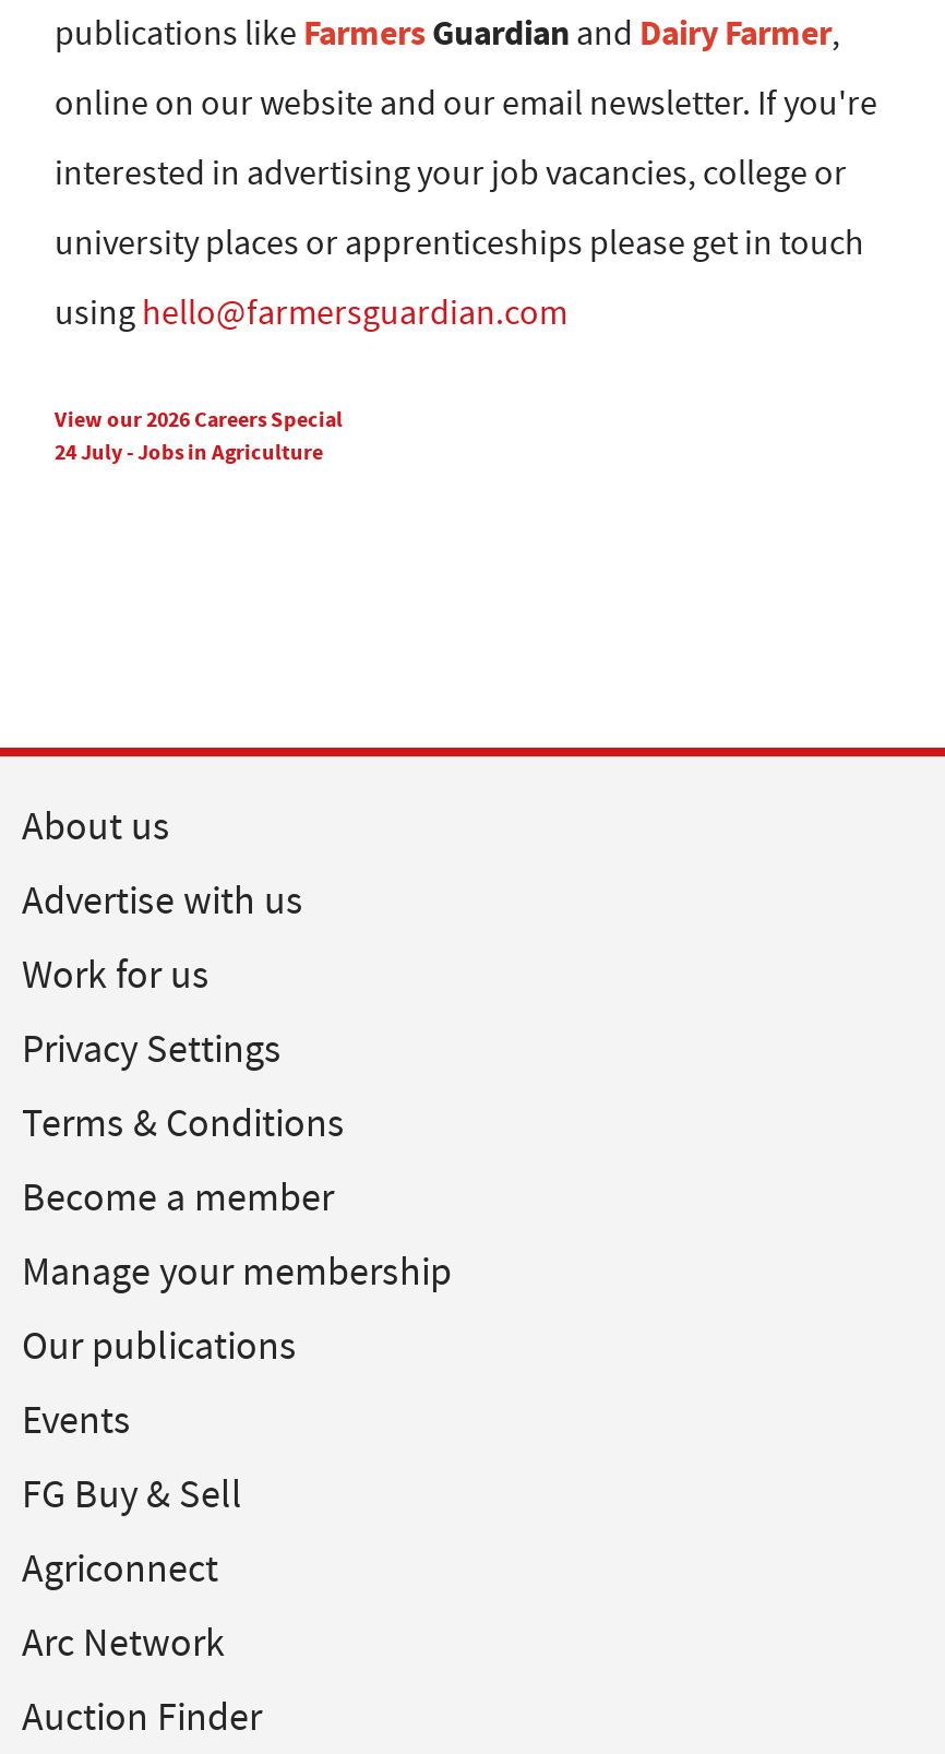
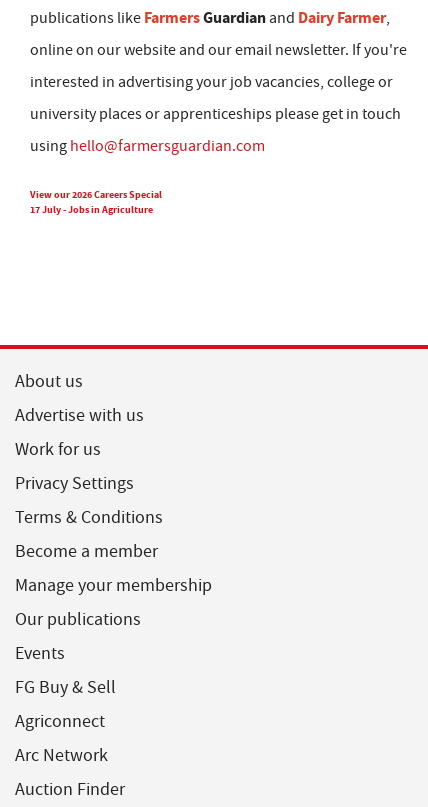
- 24 July - Jobs in Agriculture
+ 17 July - Jobs in Agriculture
